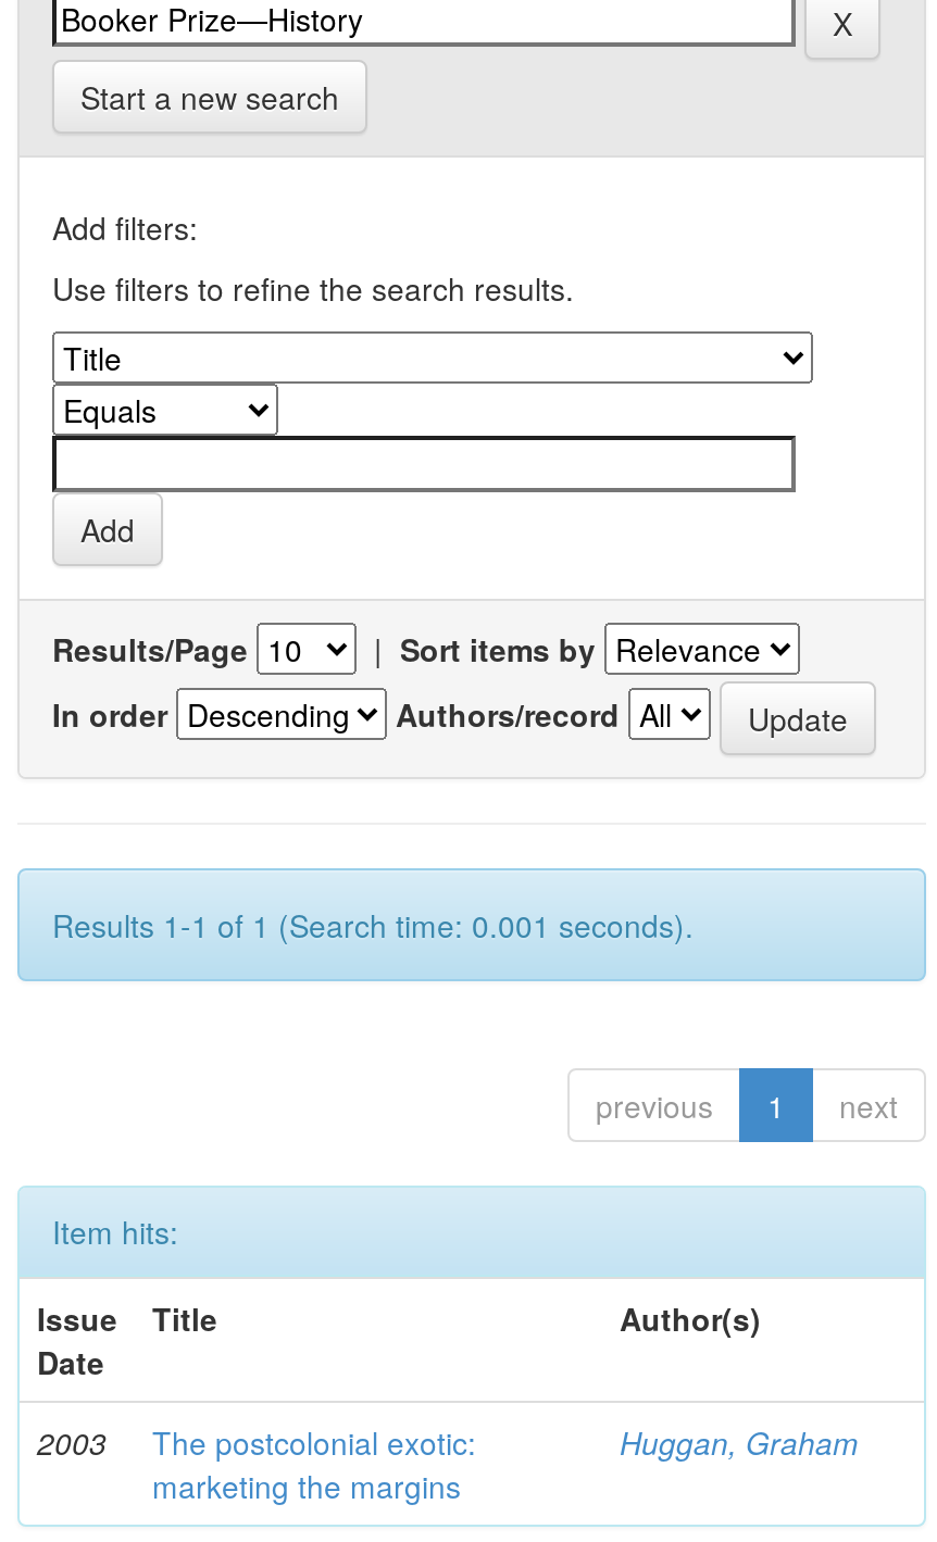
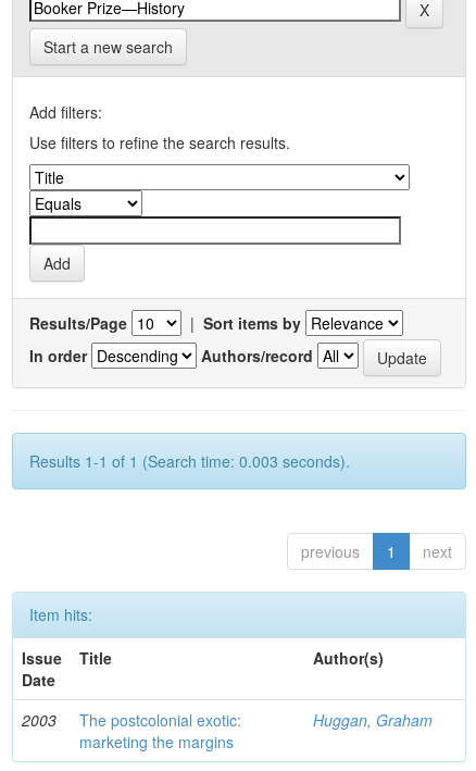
- Results 1-1 of 1 (Search time: 0.001 seconds).
+ Results 1-1 of 1 (Search time: 0.003 seconds).
